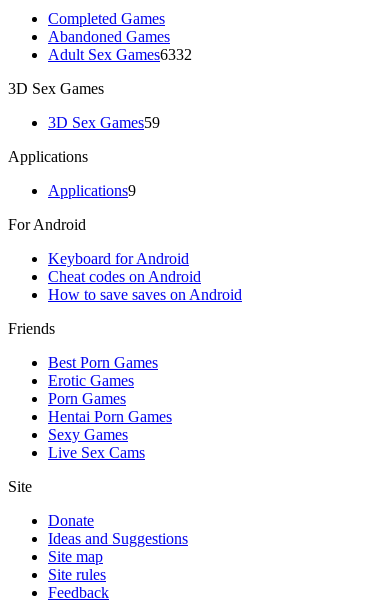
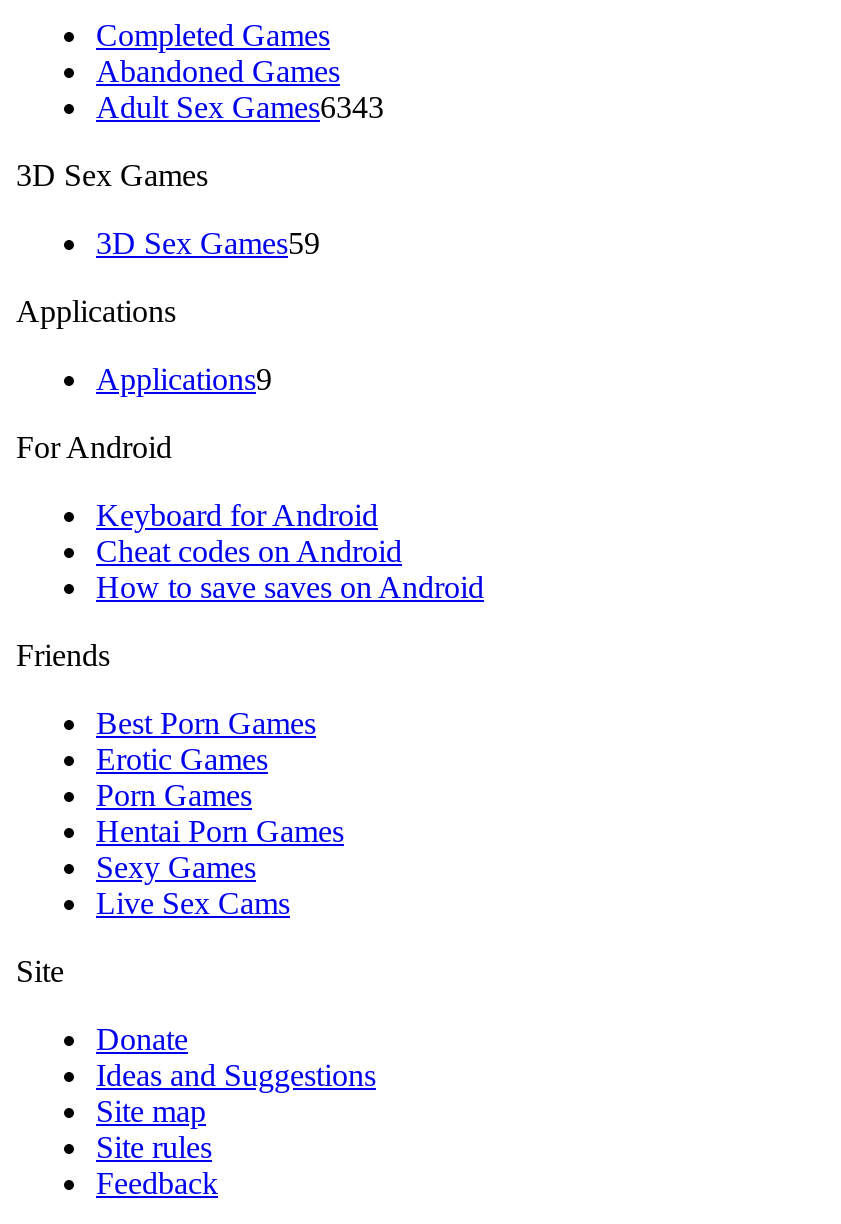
- Adult Sex Games6332
+ Adult Sex Games6343
